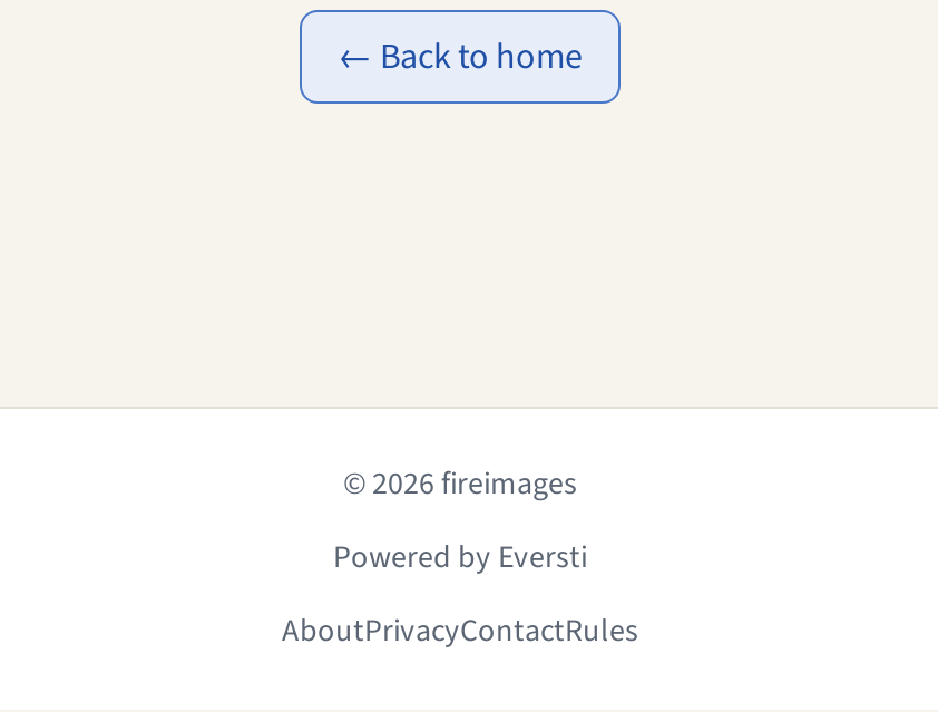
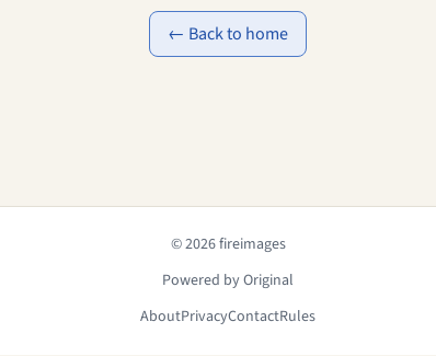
- Powered by Eversti
+ Powered by Original
